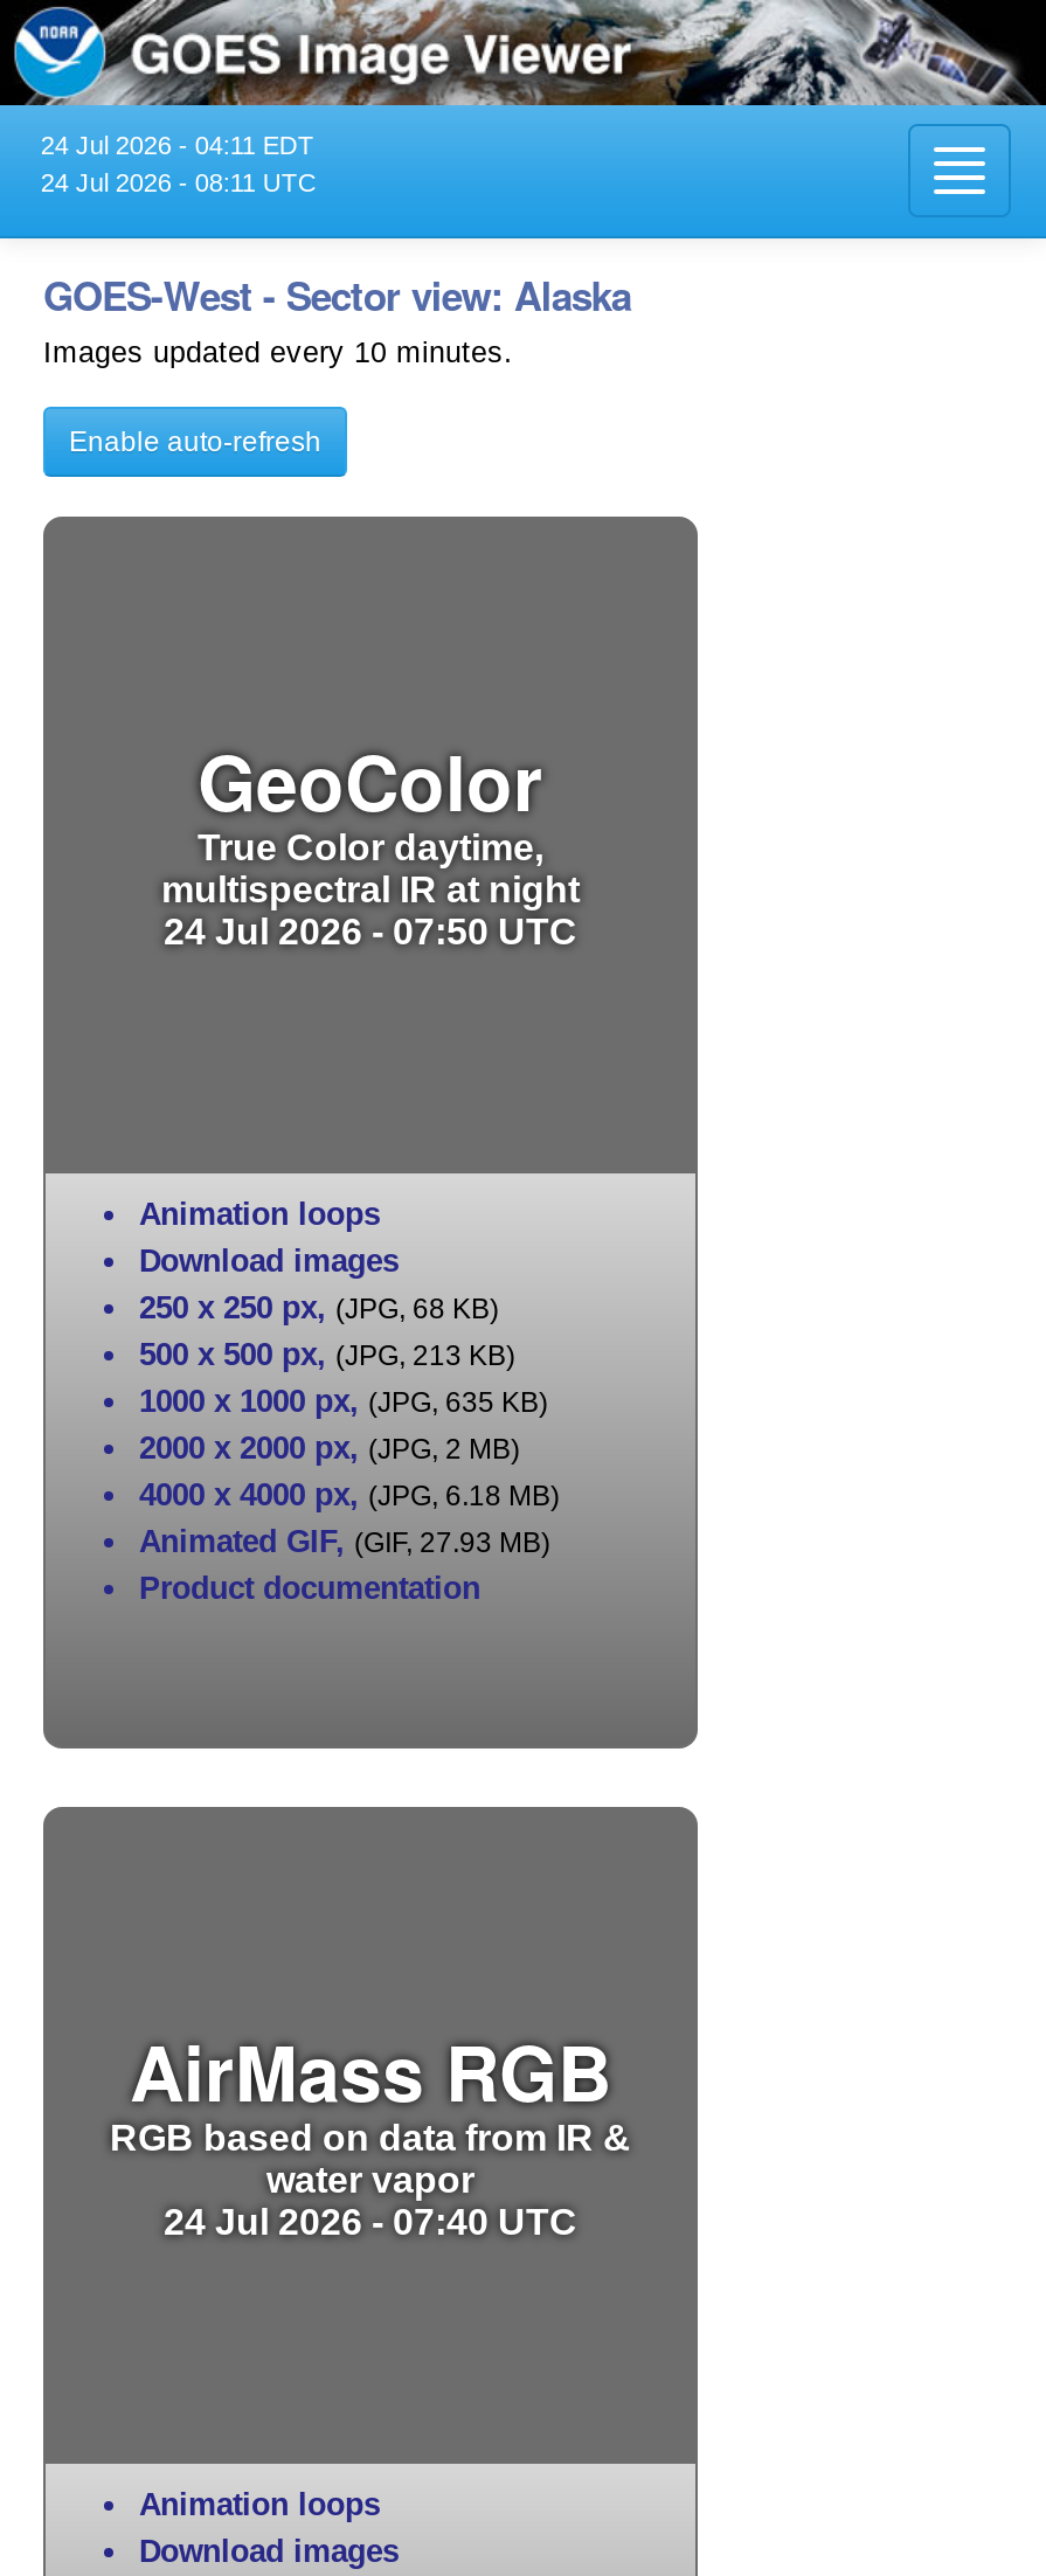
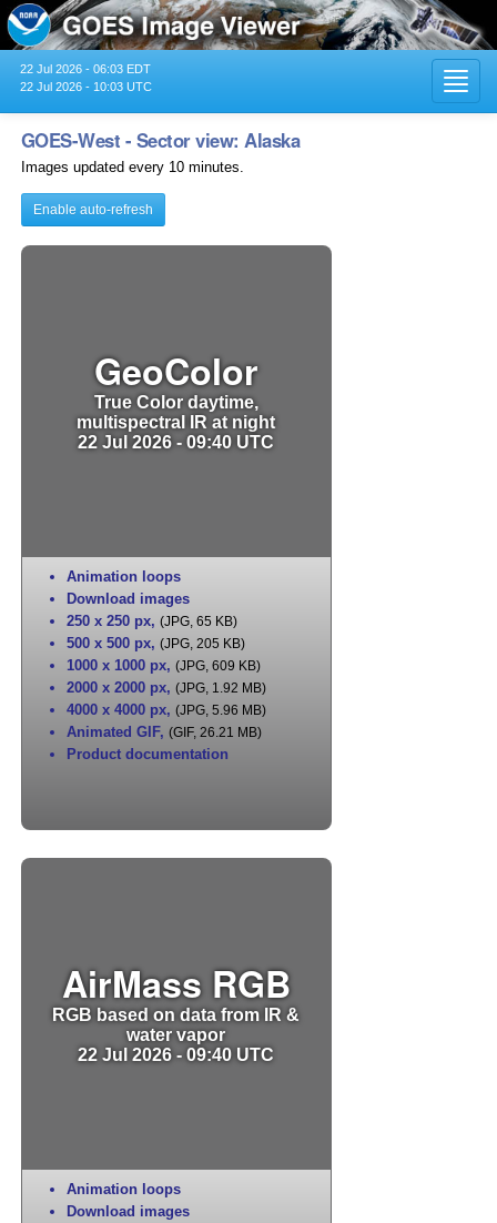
- 24 Jul 2026 - 04:11 EDT
+ 22 Jul 2026 - 06:03 EDT

- 24 Jul 2026 - 08:11 UTC
+ 22 Jul 2026 - 10:03 UTC

- 24 Jul 2026 - 07:50 UTC
+ 22 Jul 2026 - 09:40 UTC

- 250 x 250 px, (JPG, 68 KB)
+ 250 x 250 px, (JPG, 65 KB)

- 500 x 500 px, (JPG, 213 KB)
+ 500 x 500 px, (JPG, 205 KB)

- 1000 x 1000 px, (JPG, 635 KB)
+ 1000 x 1000 px, (JPG, 609 KB)

- 2000 x 2000 px, (JPG, 2 MB)
+ 2000 x 2000 px, (JPG, 1.92 MB)

- 4000 x 4000 px, (JPG, 6.18 MB)
+ 4000 x 4000 px, (JPG, 5.96 MB)

- Animated GIF, (GIF, 27.93 MB)
+ Animated GIF, (GIF, 26.21 MB)

- 24 Jul 2026 - 07:40 UTC
+ 22 Jul 2026 - 09:40 UTC
